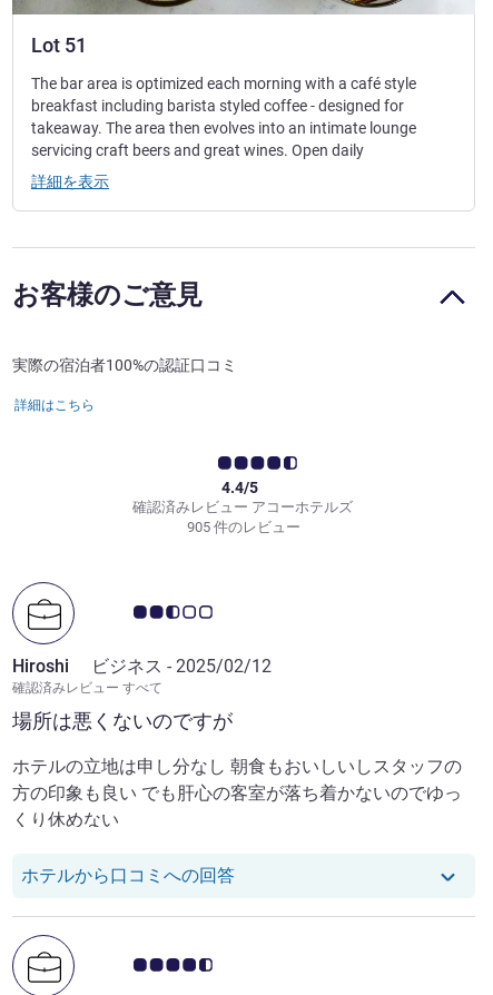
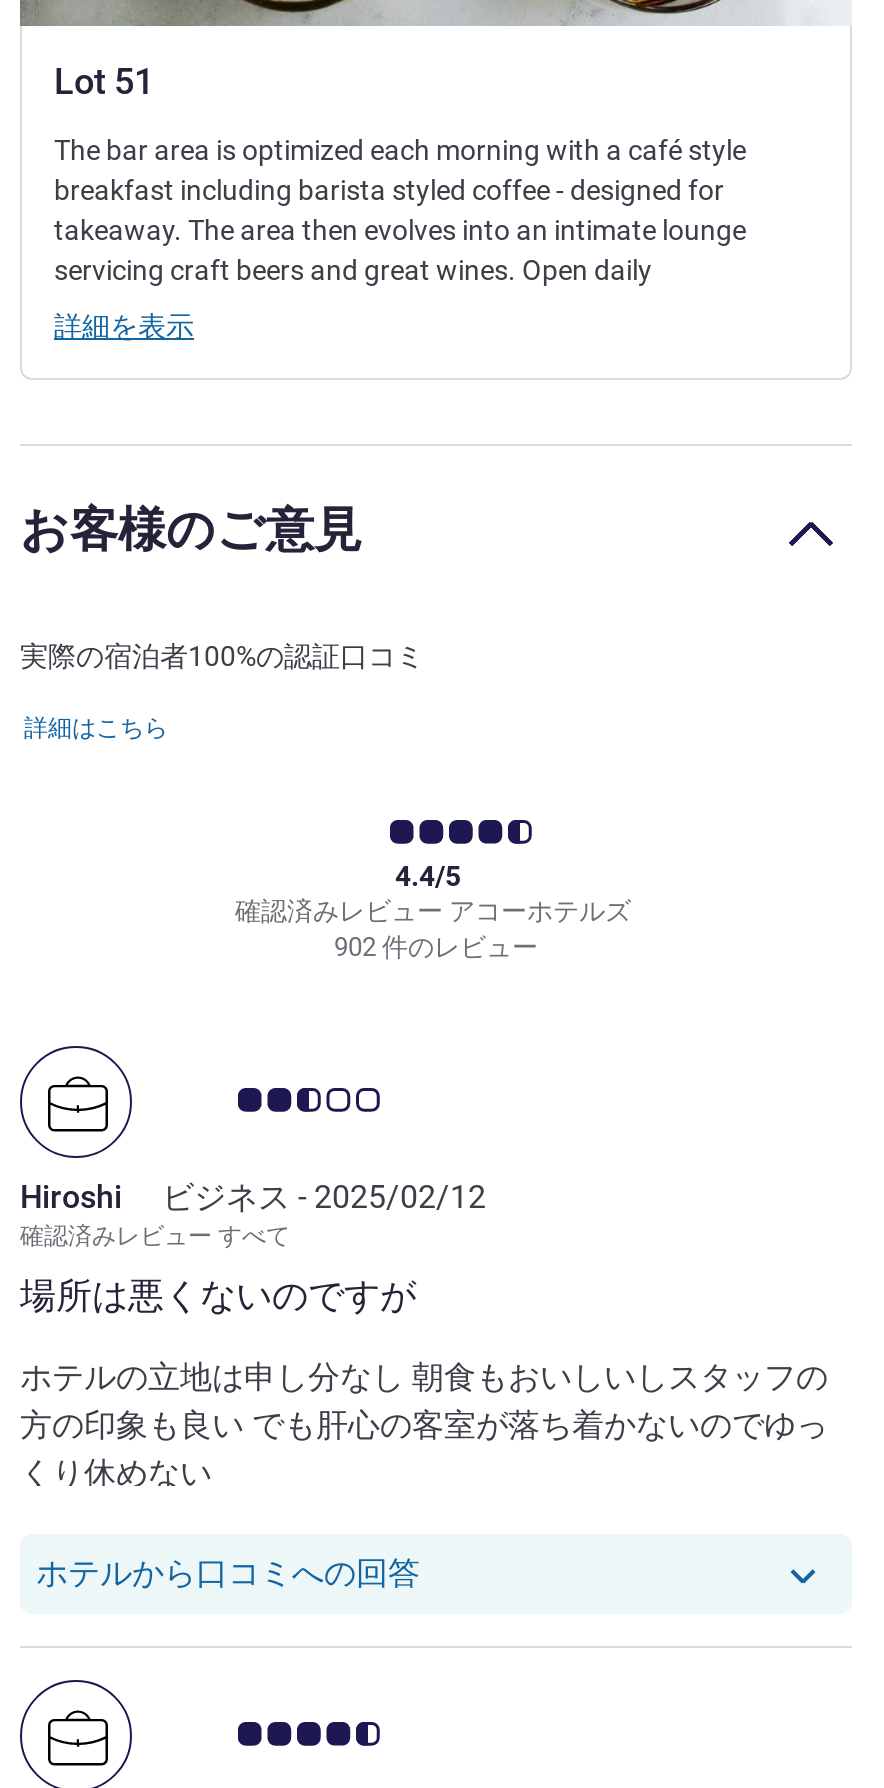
- 905 件のレビュー
+ 902 件のレビュー
